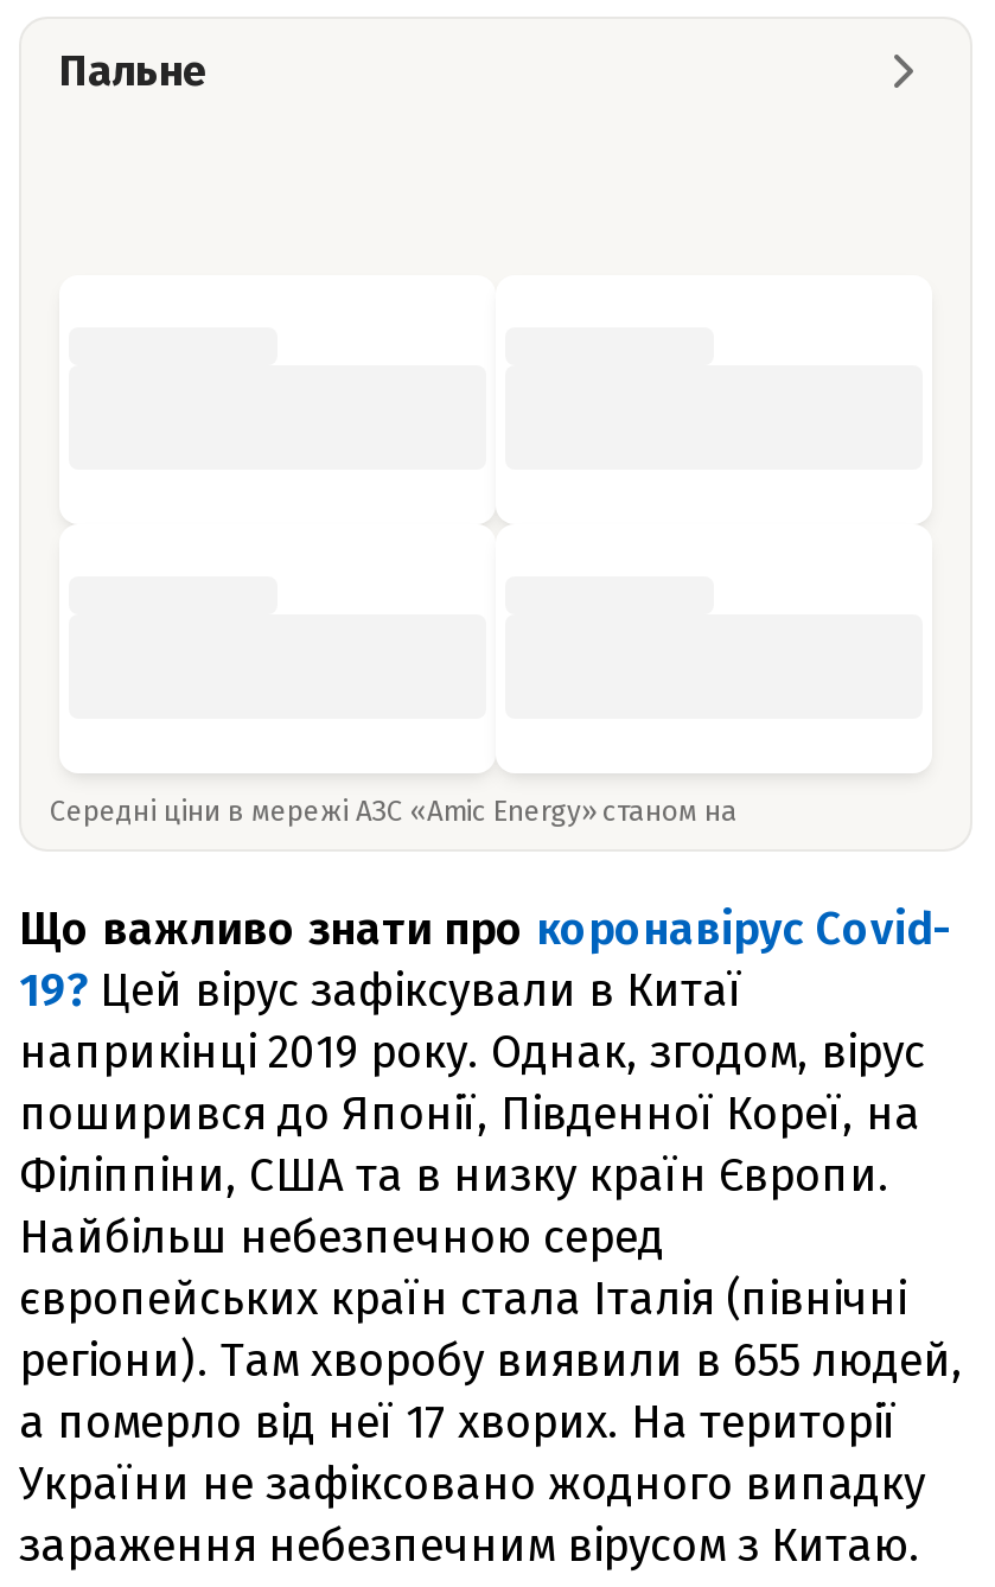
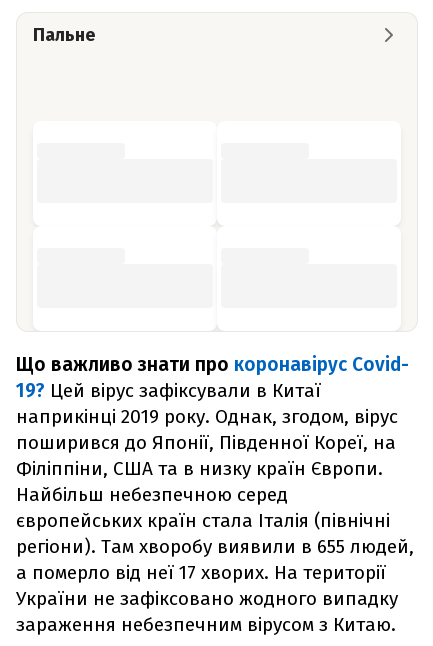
- Середні ціни в мережі АЗС «Amic Energy» станом на
